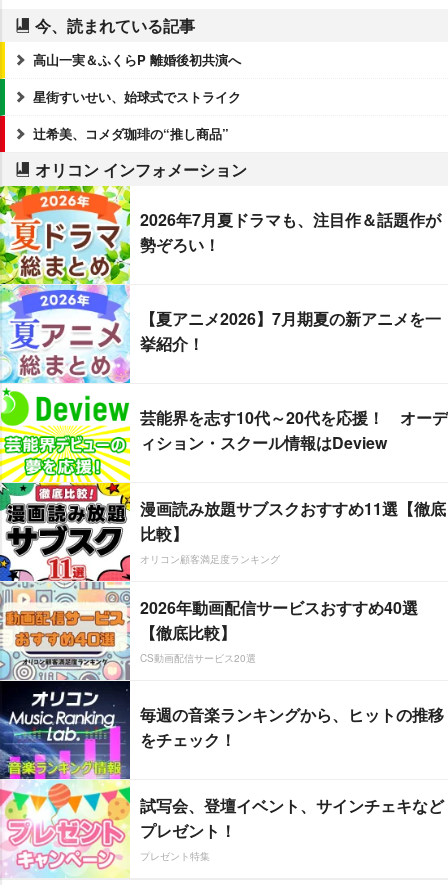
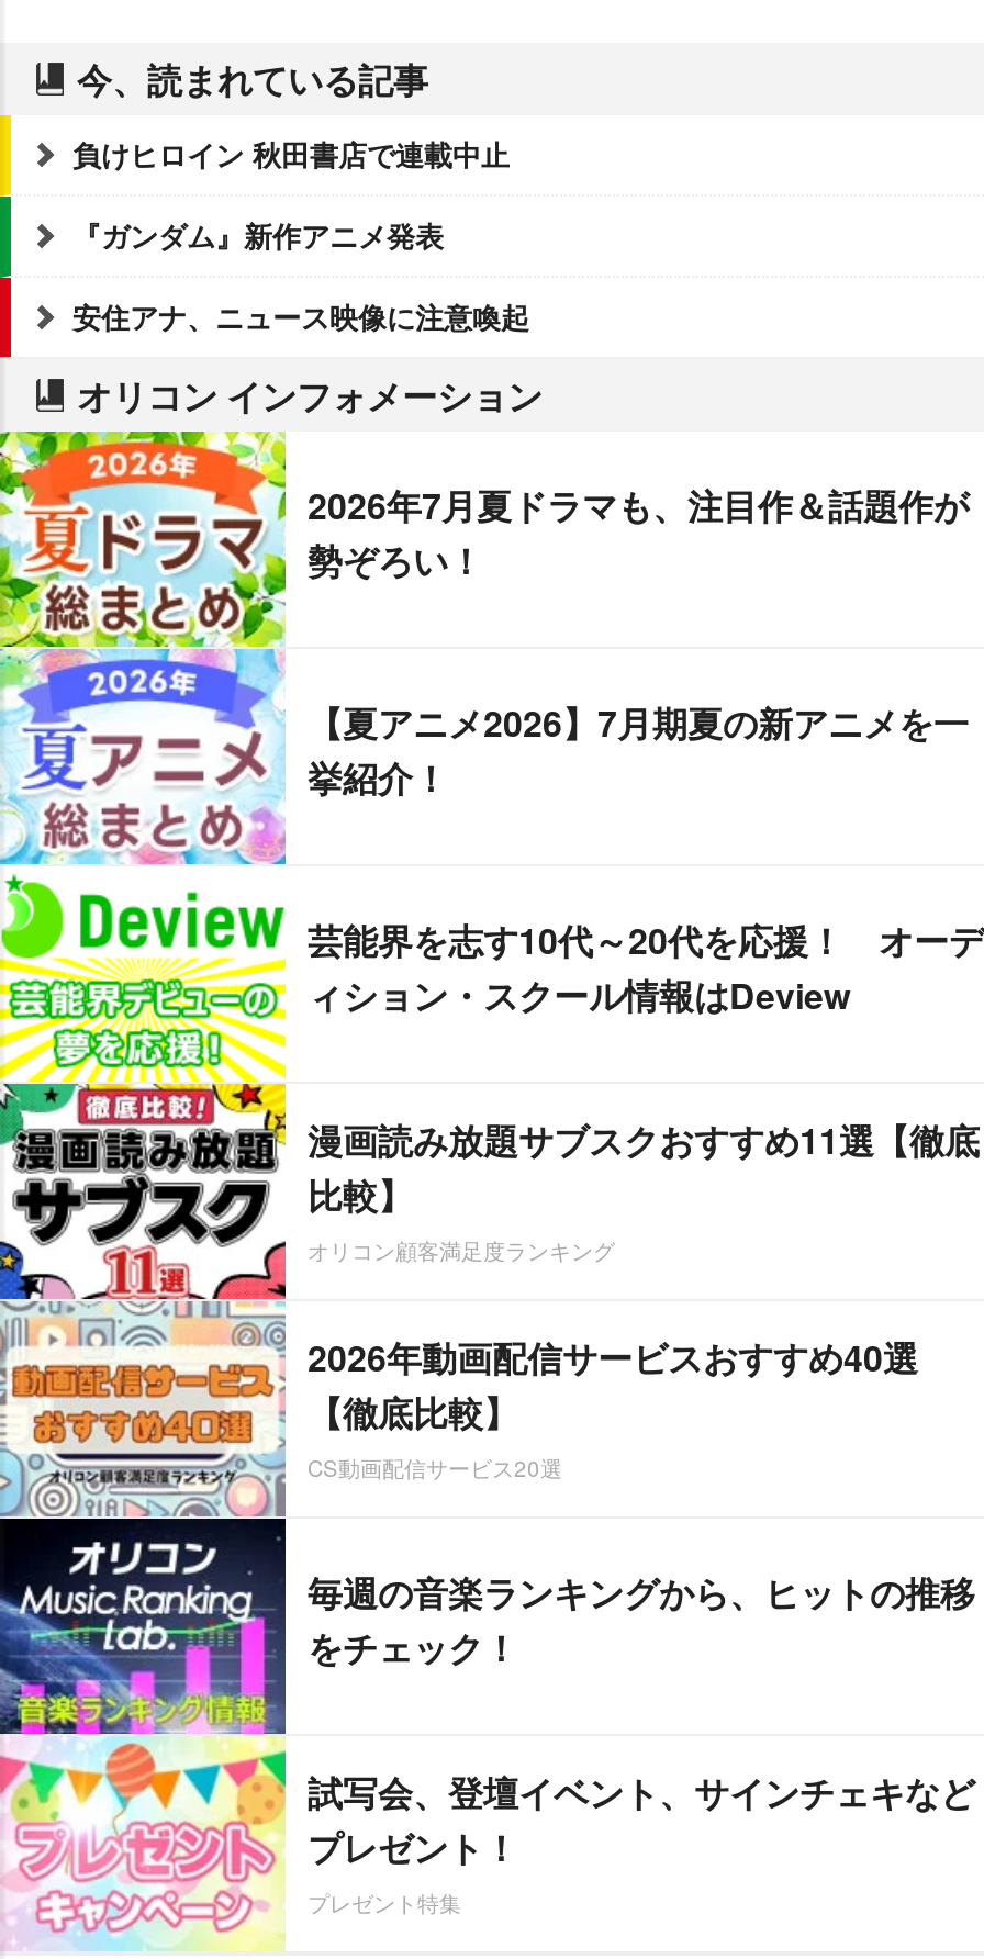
- 高山一実＆ふくらP 離婚後初共演へ
+ 負けヒロイン 秋田書店で連載中止

- 星街すいせい、始球式でストライク
+ 『ガンダム』新作アニメ発表

- 辻希美、コメダ珈琲の“推し商品”
+ 安住アナ、ニュース映像に注意喚起
